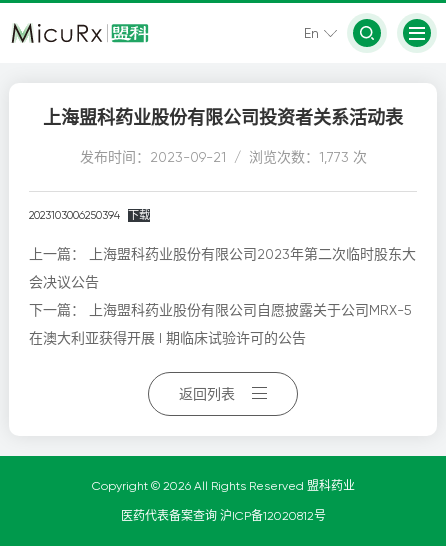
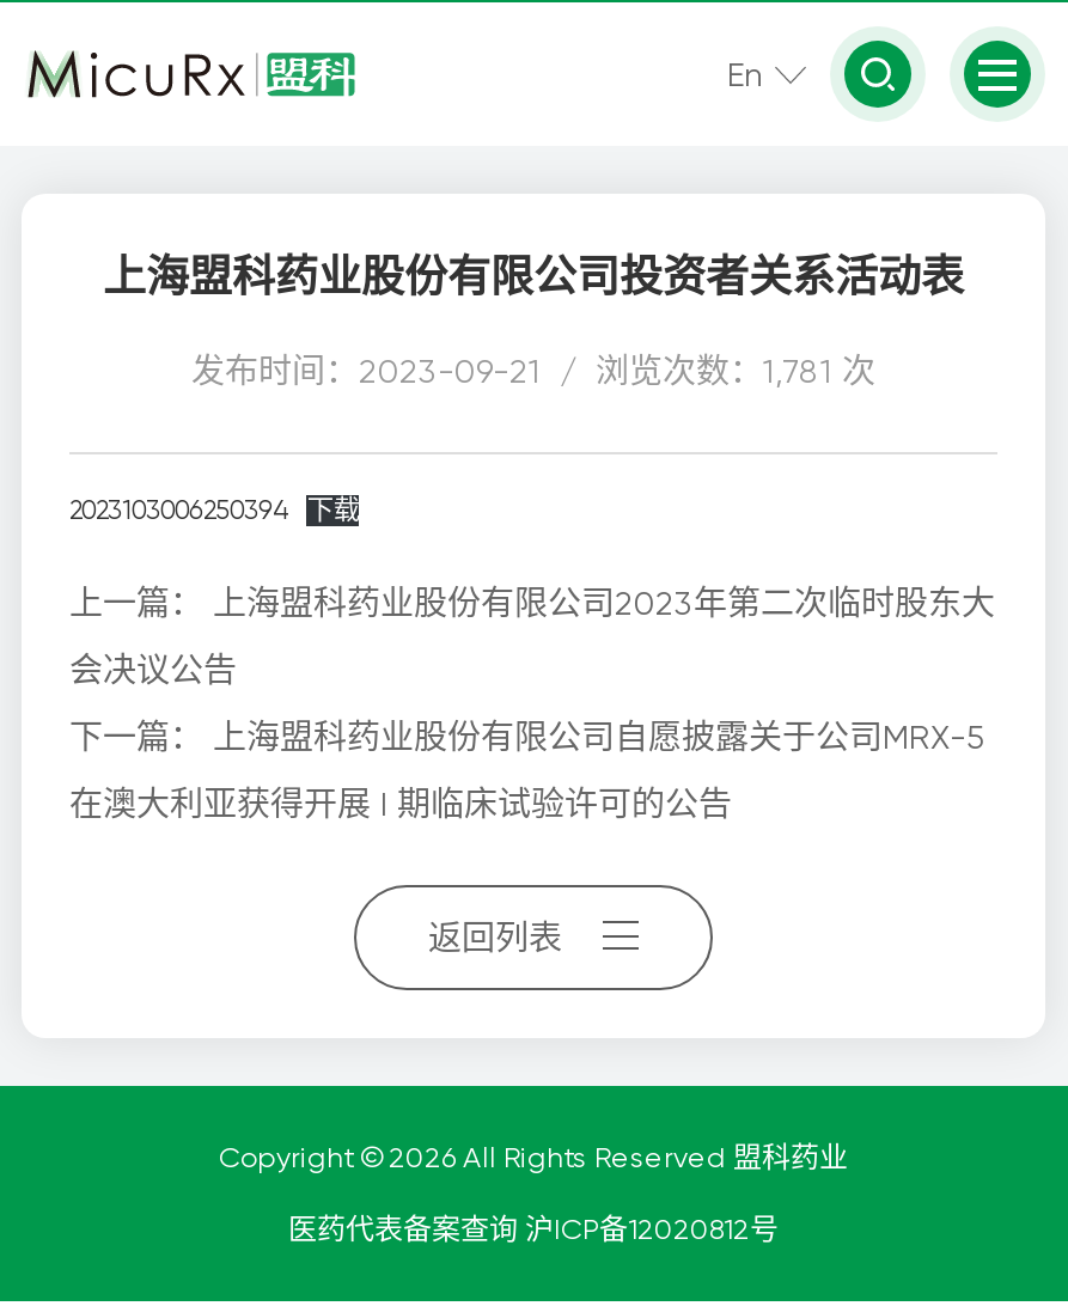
- 发布时间：2023-09-21 / 浏览次数：1,773 次
+ 发布时间：2023-09-21 / 浏览次数：1,781 次
